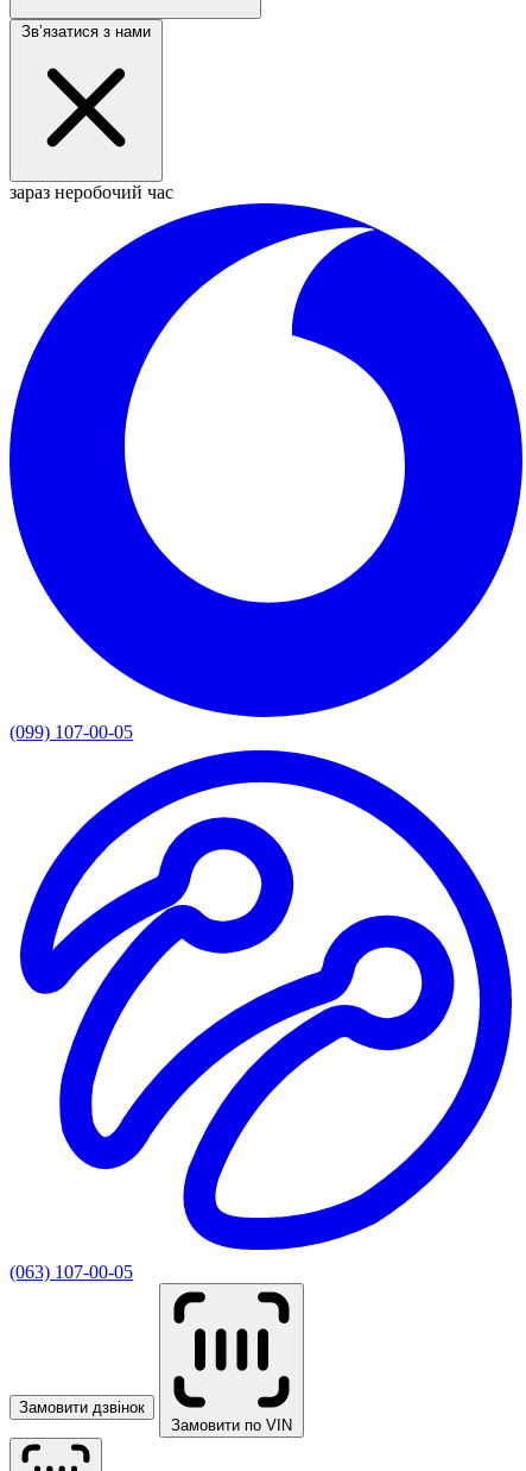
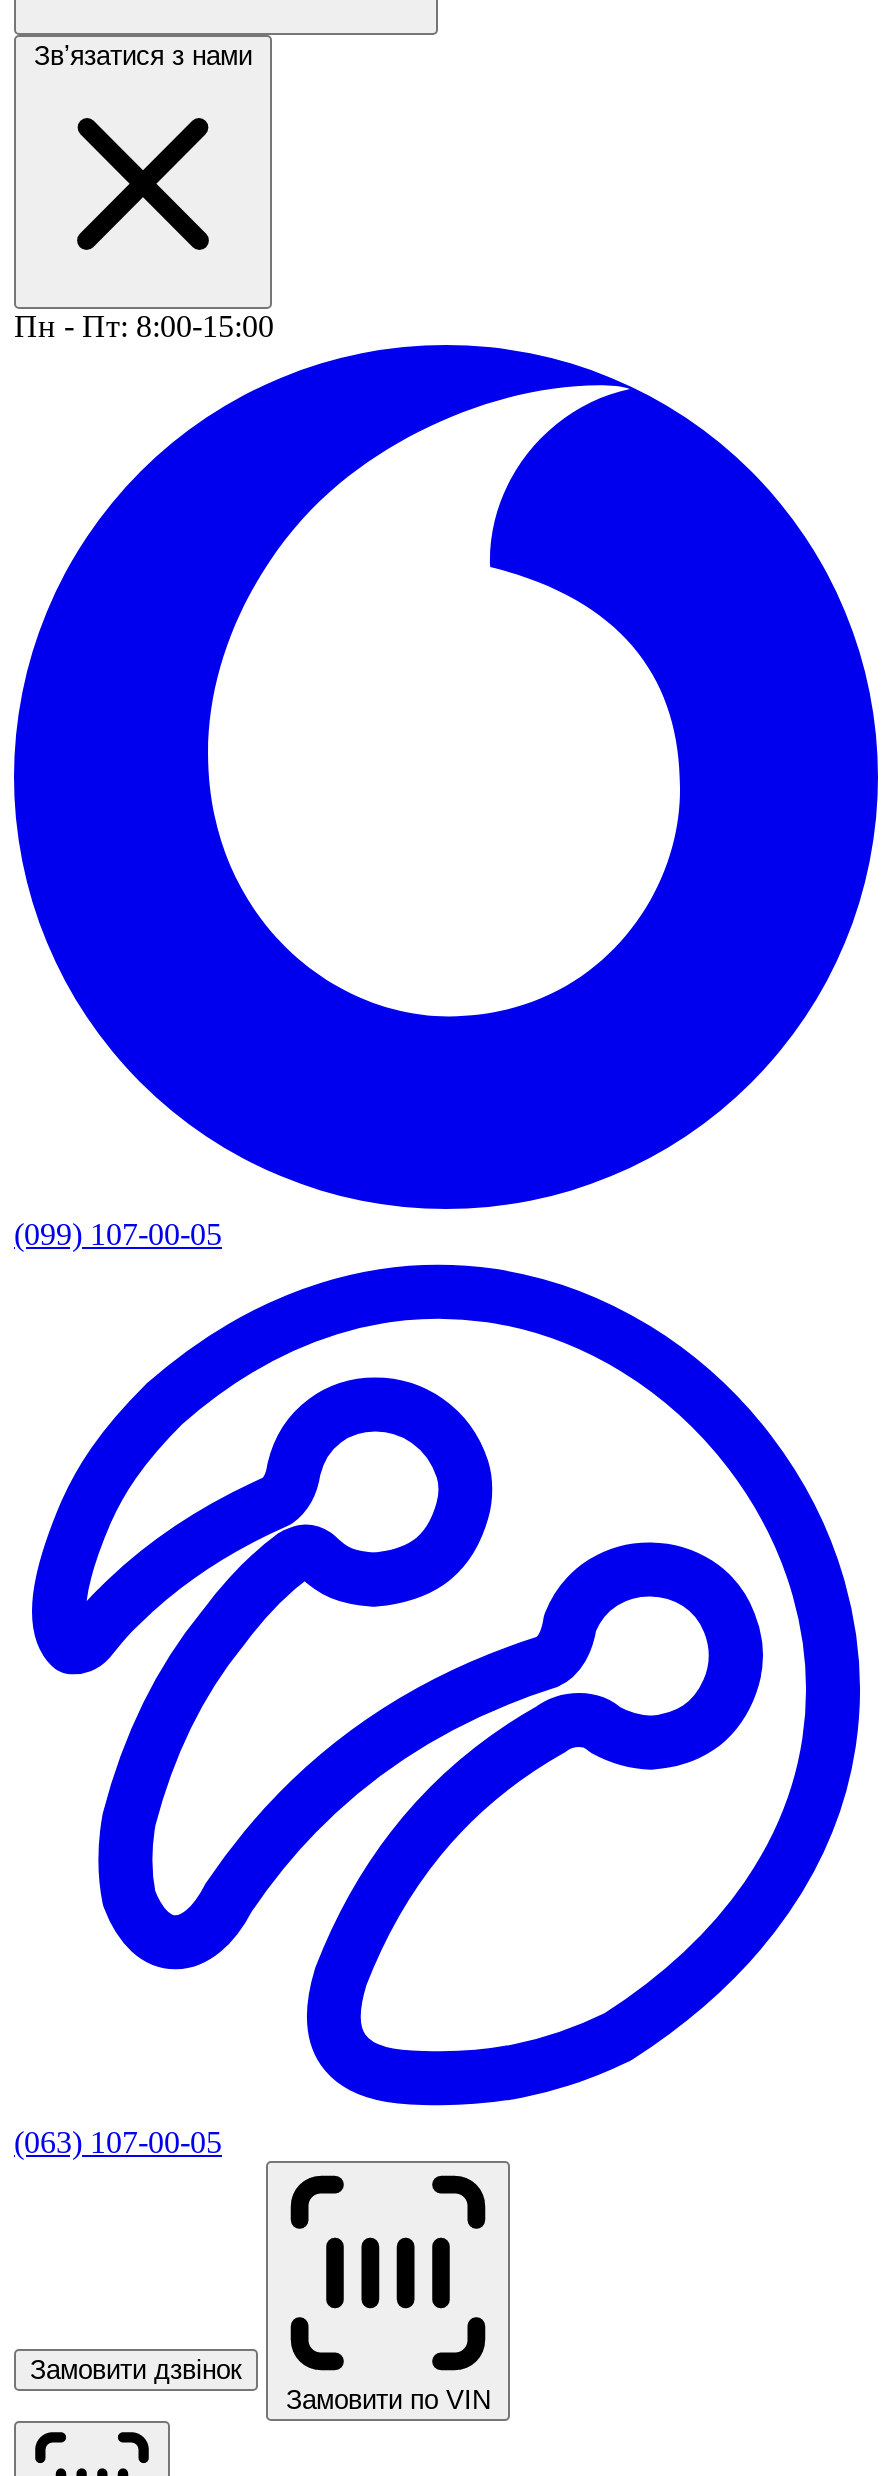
- зараз неробочий час
+ Пн - Пт: 8:00-15:00
